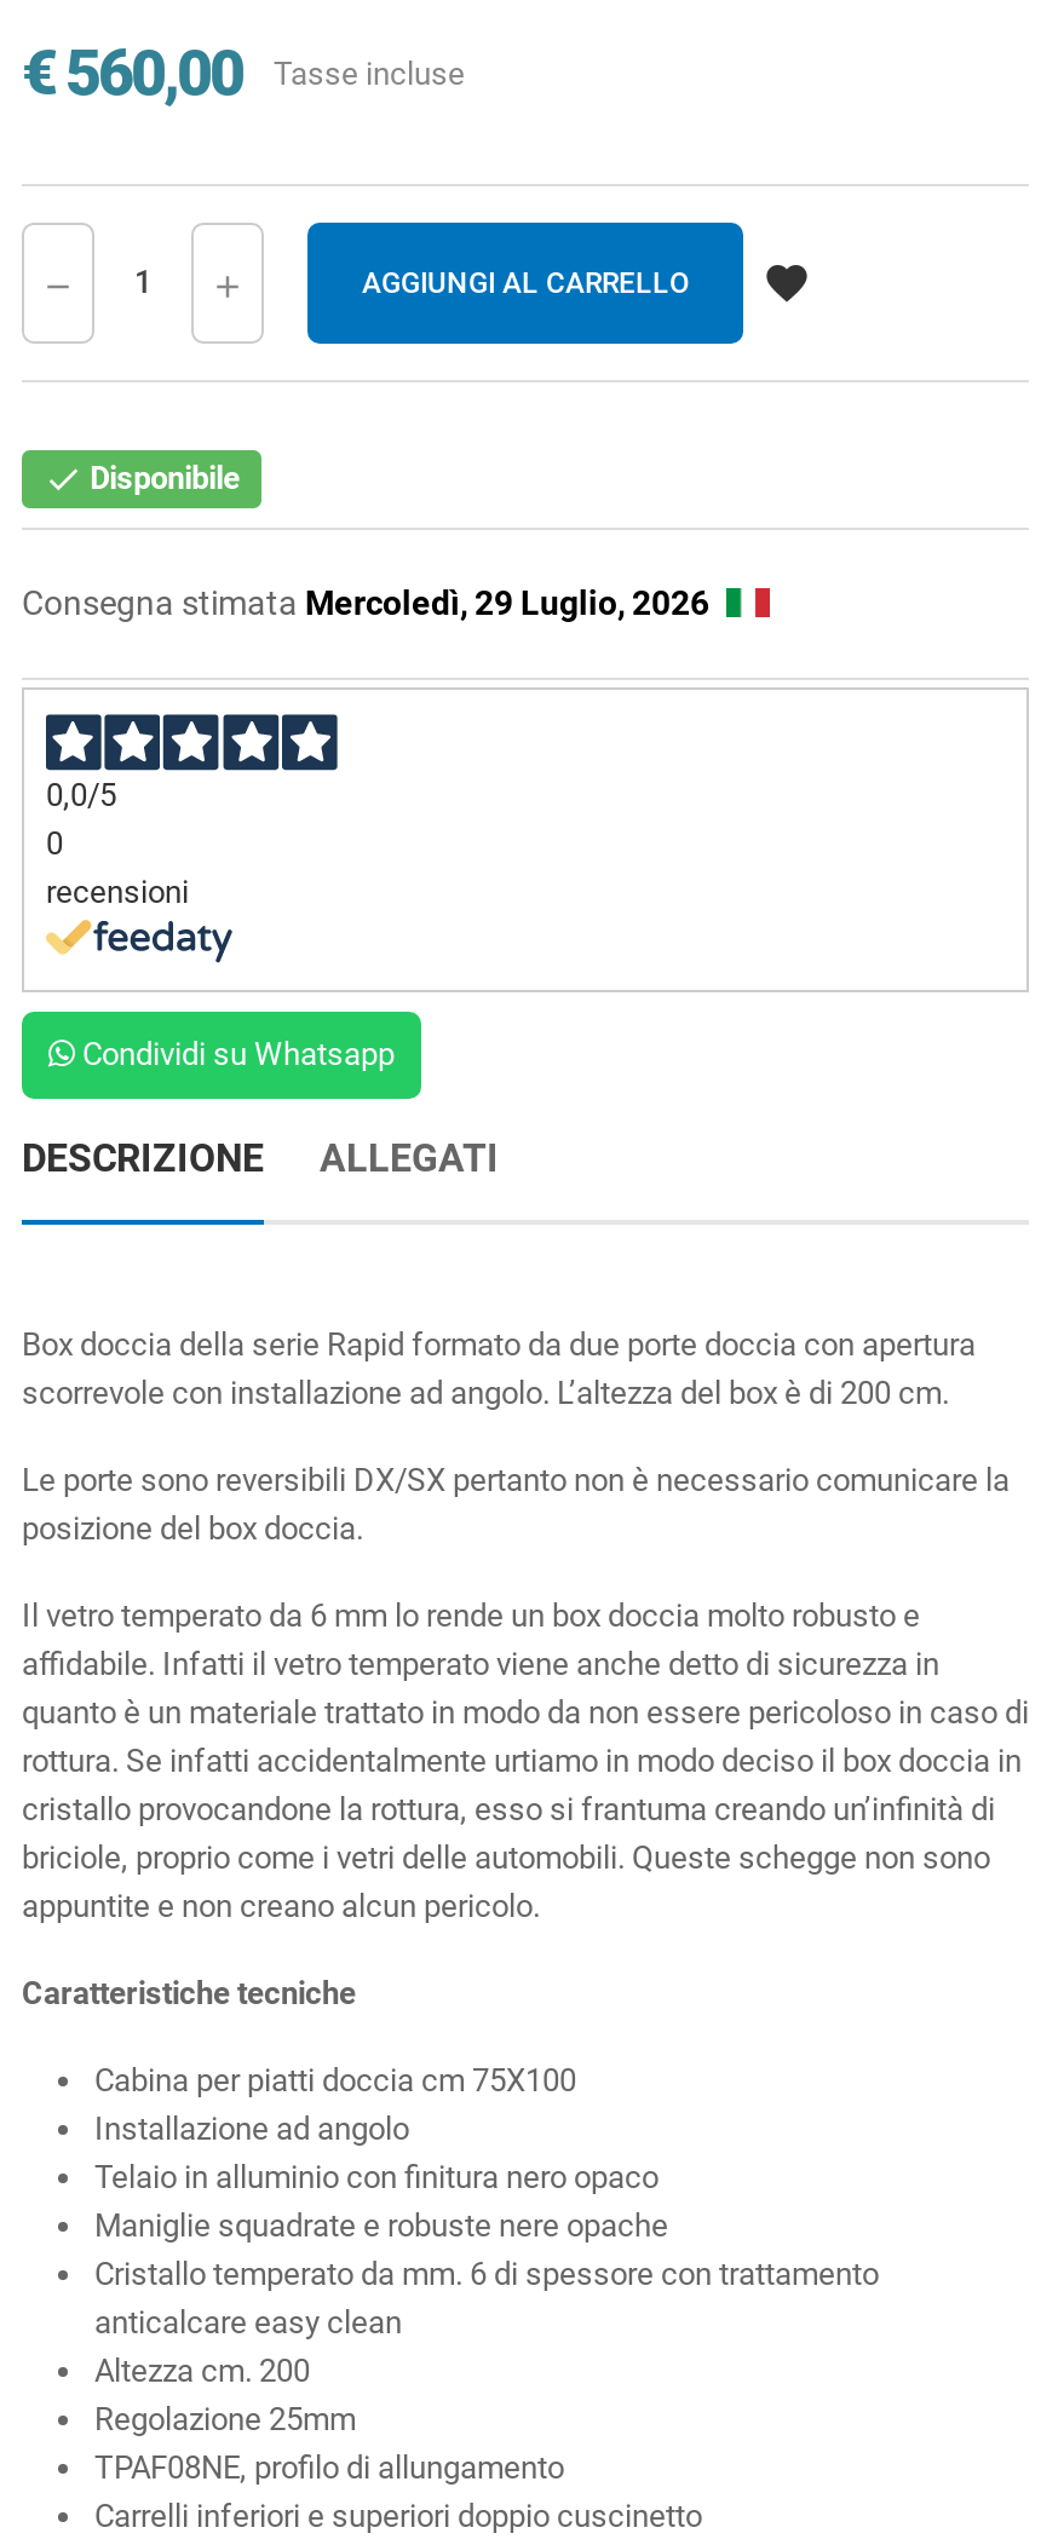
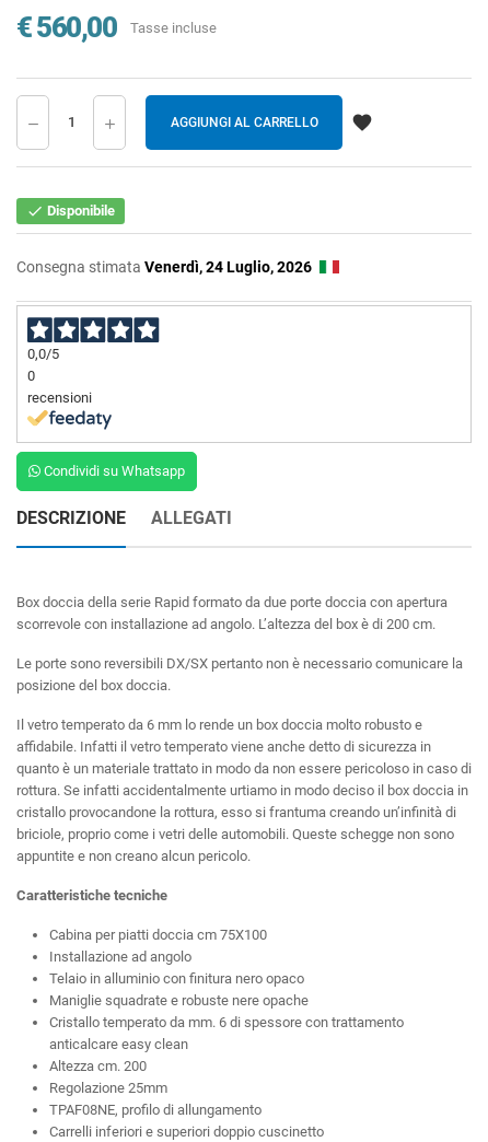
- Consegna stimata Mercoledì, 29 Luglio, 2026
+ Consegna stimata Venerdì, 24 Luglio, 2026
